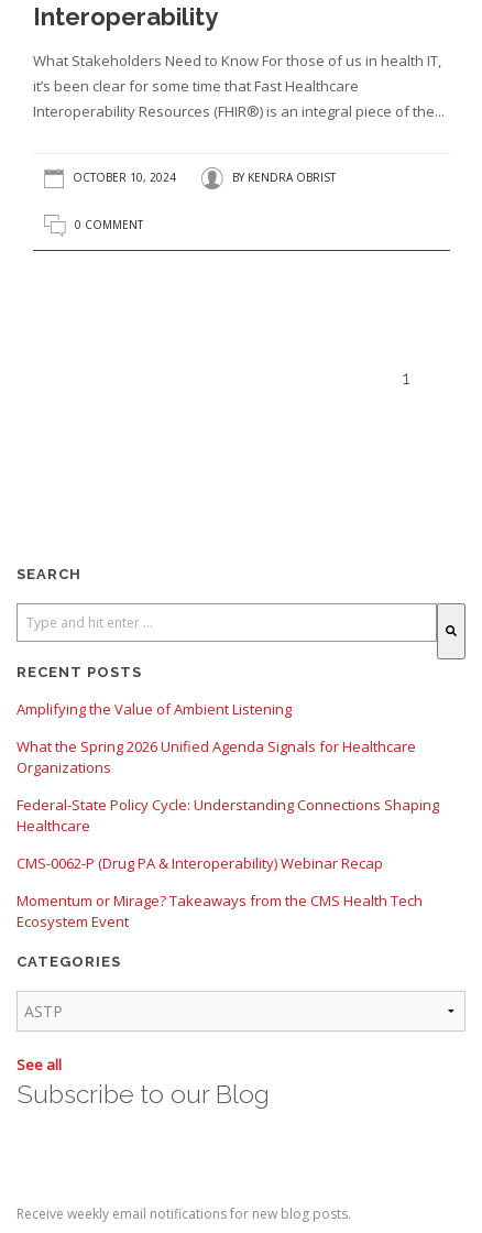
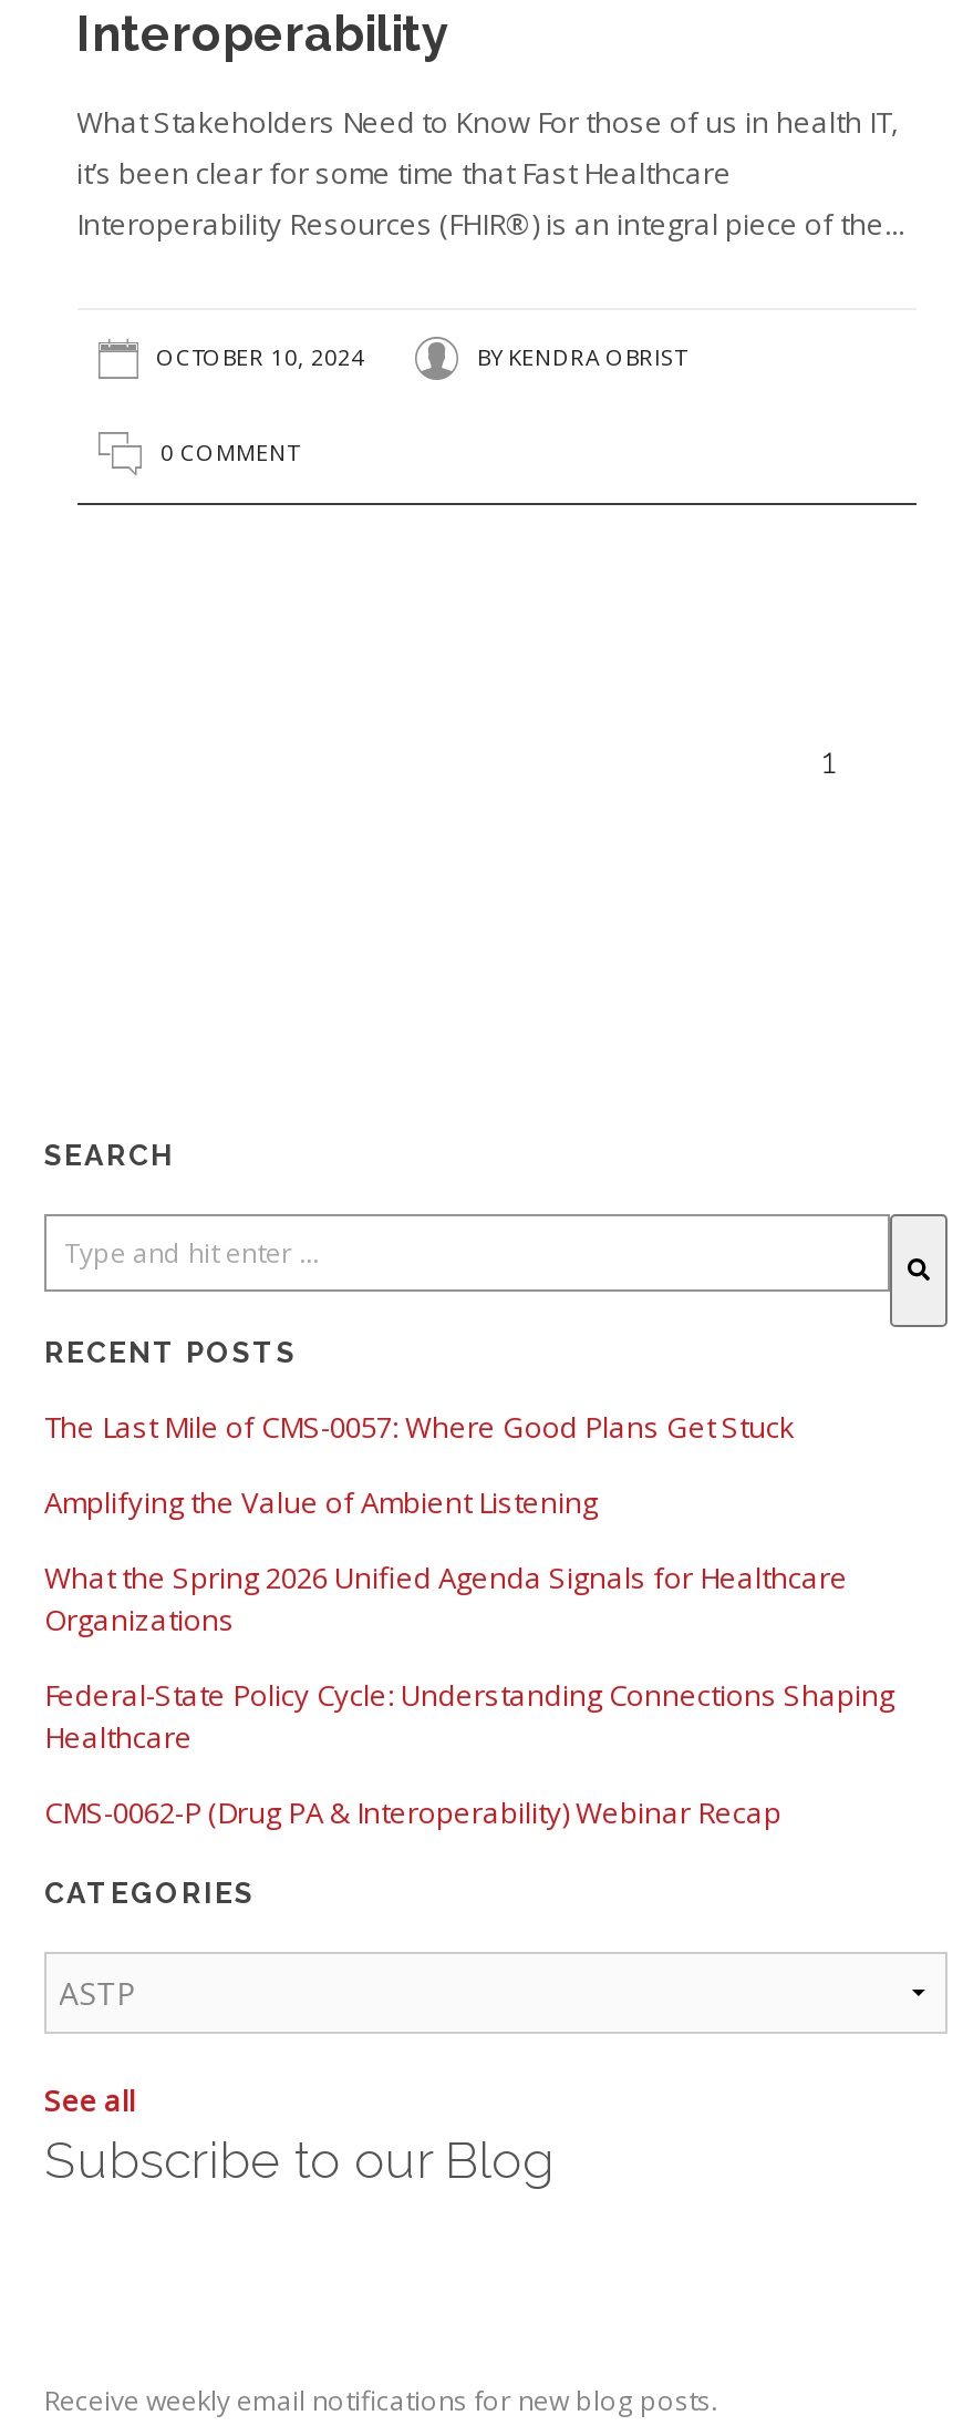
+ The Last Mile of CMS-0057: Where Good Plans Get Stuck

moved down: Amplifying the Value of Ambient Listening | What the Spring 2026 Unified Agenda Signals for Healthcare | Organizations | Federal-State Policy Cycle: Understanding Connections Shaping | Healthcare | CMS-0062-P (Drug PA & Interoperability) Webinar Recap

- Momentum or Mirage? Takeaways from the CMS Health Tech
- Ecosystem Event
